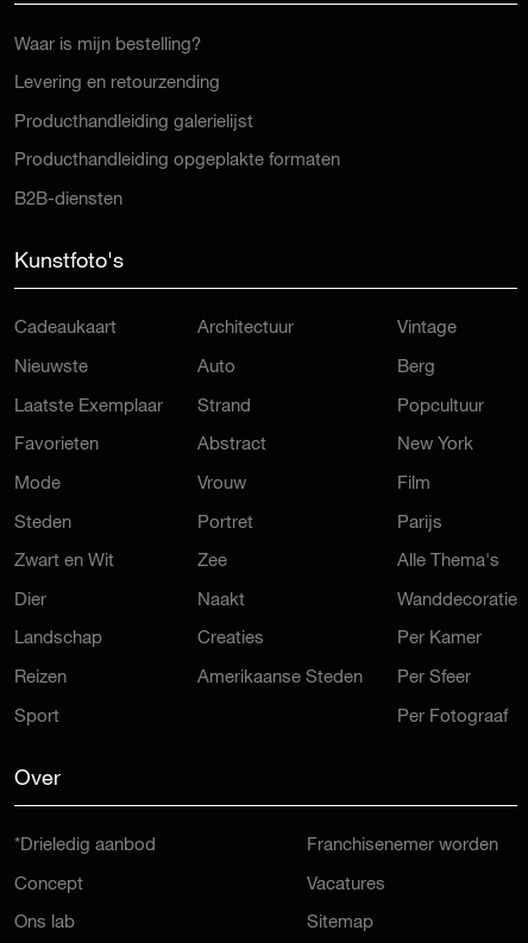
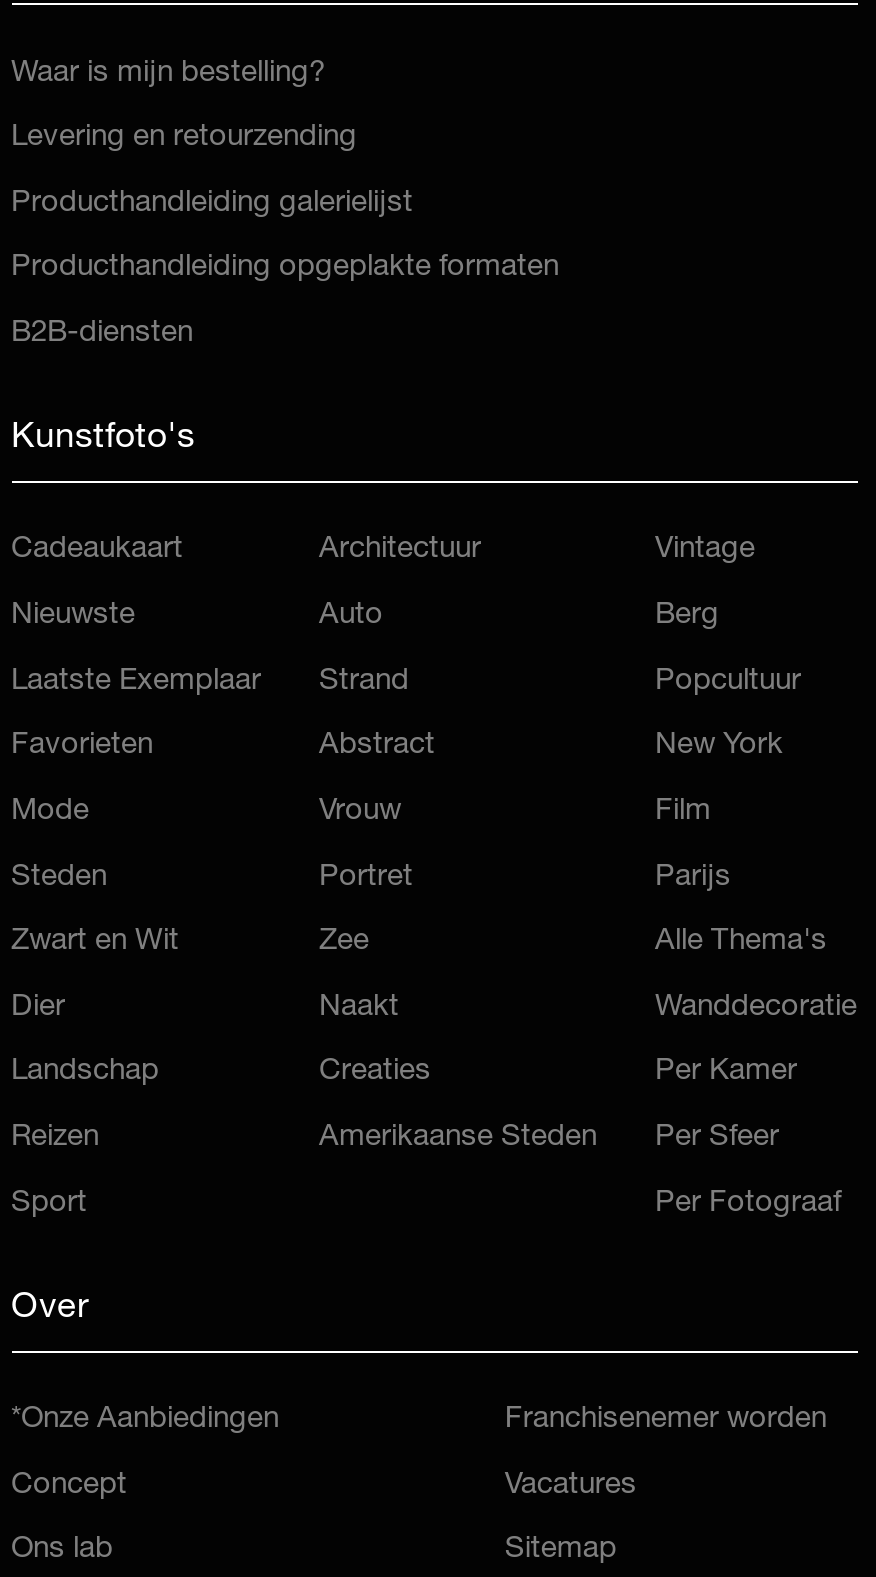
- *Drieledig aanbod
+ *Onze Aanbiedingen
